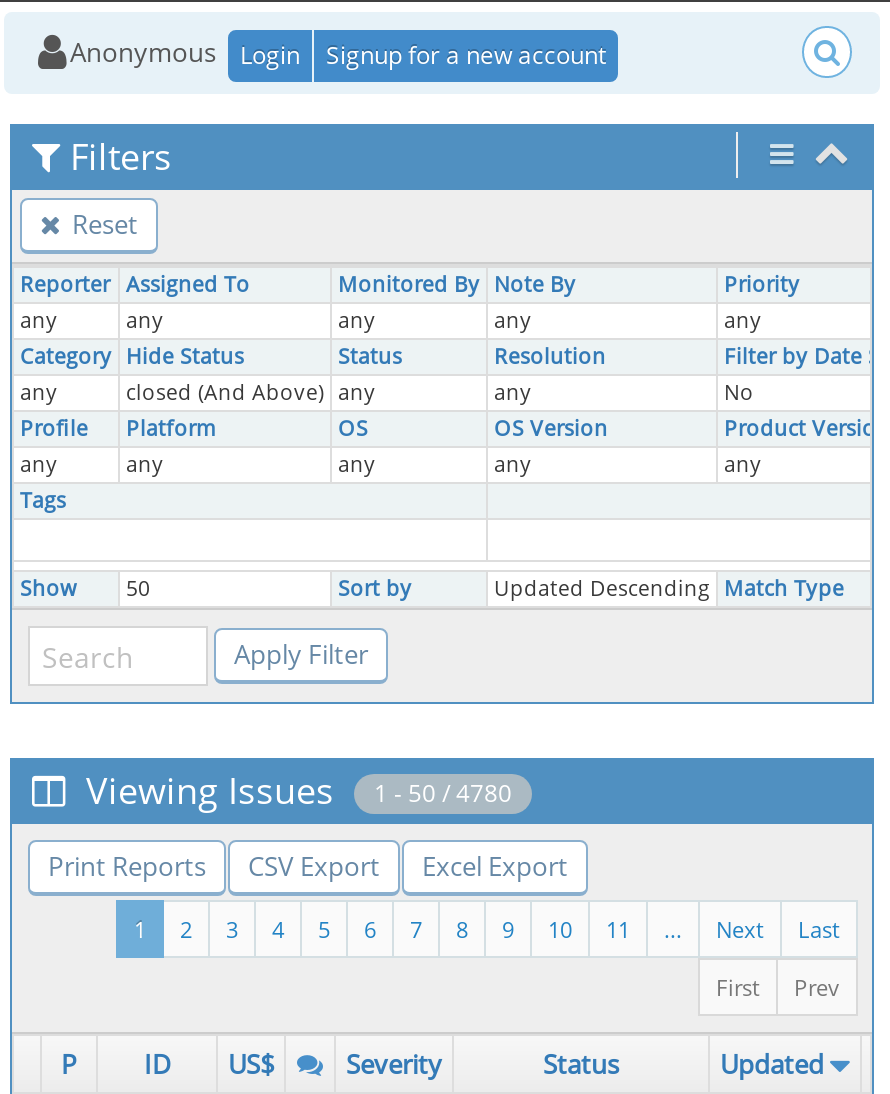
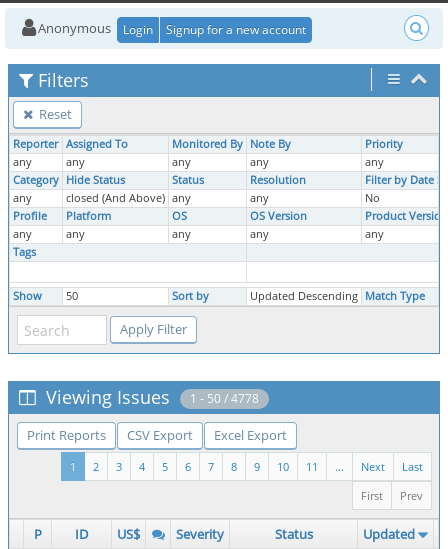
- Viewing Issues 1 - 50 / 4780
+ Viewing Issues 1 - 50 / 4778
